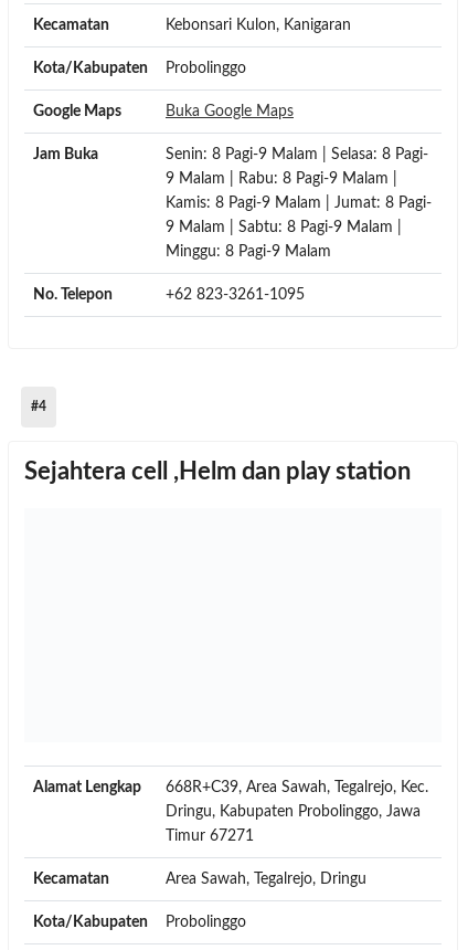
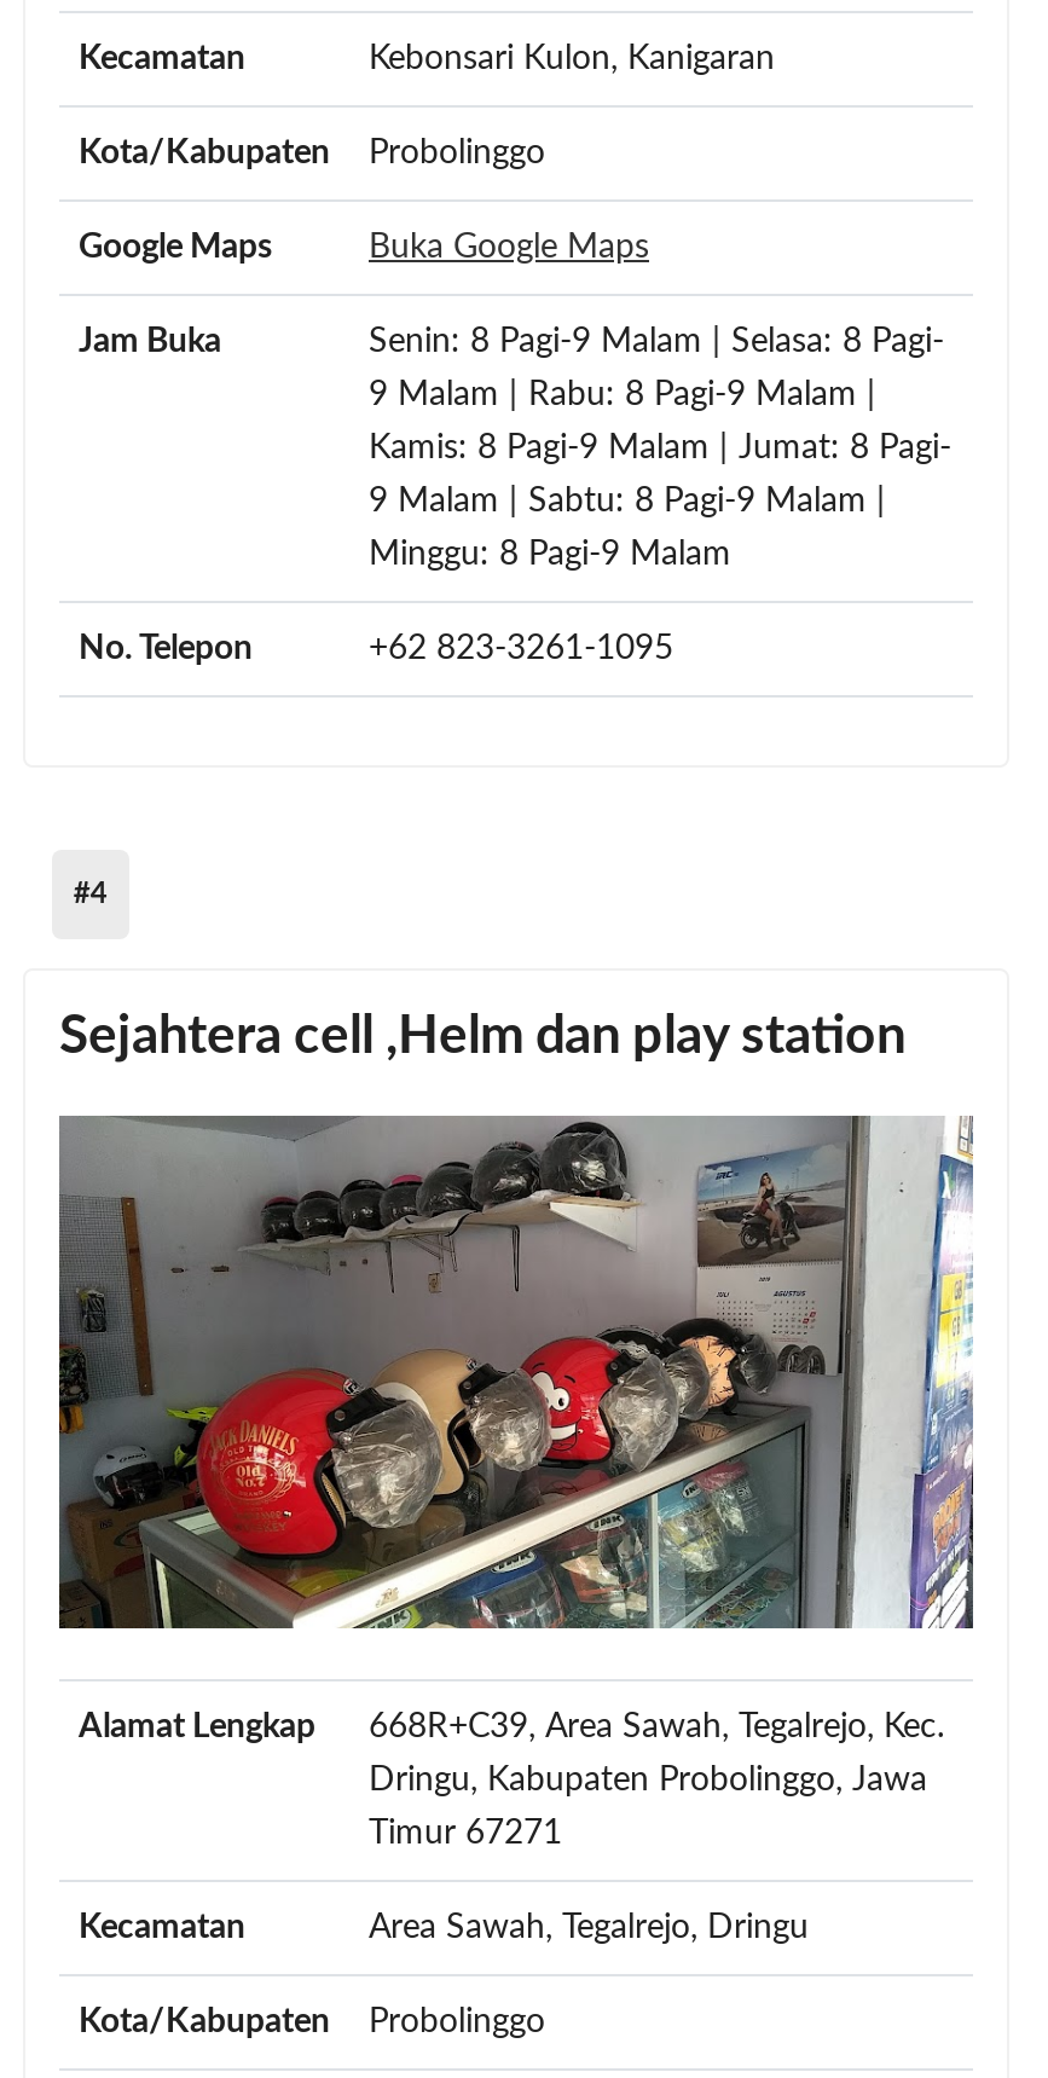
+ [image]
